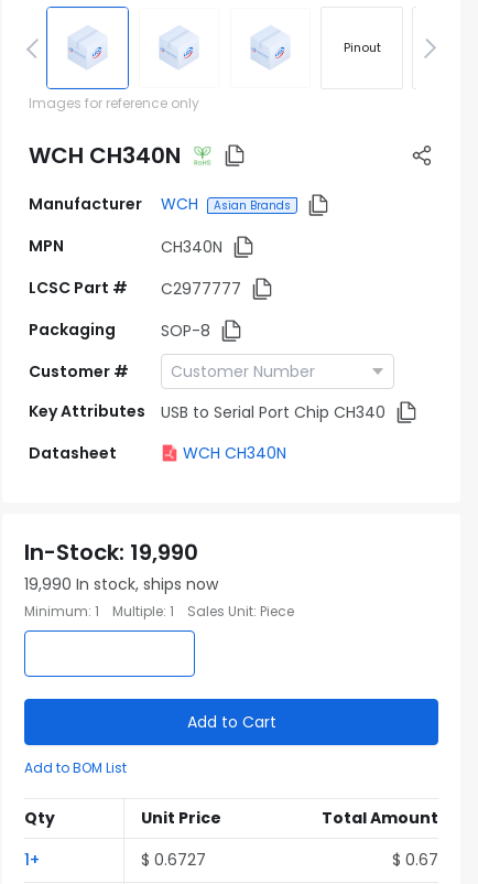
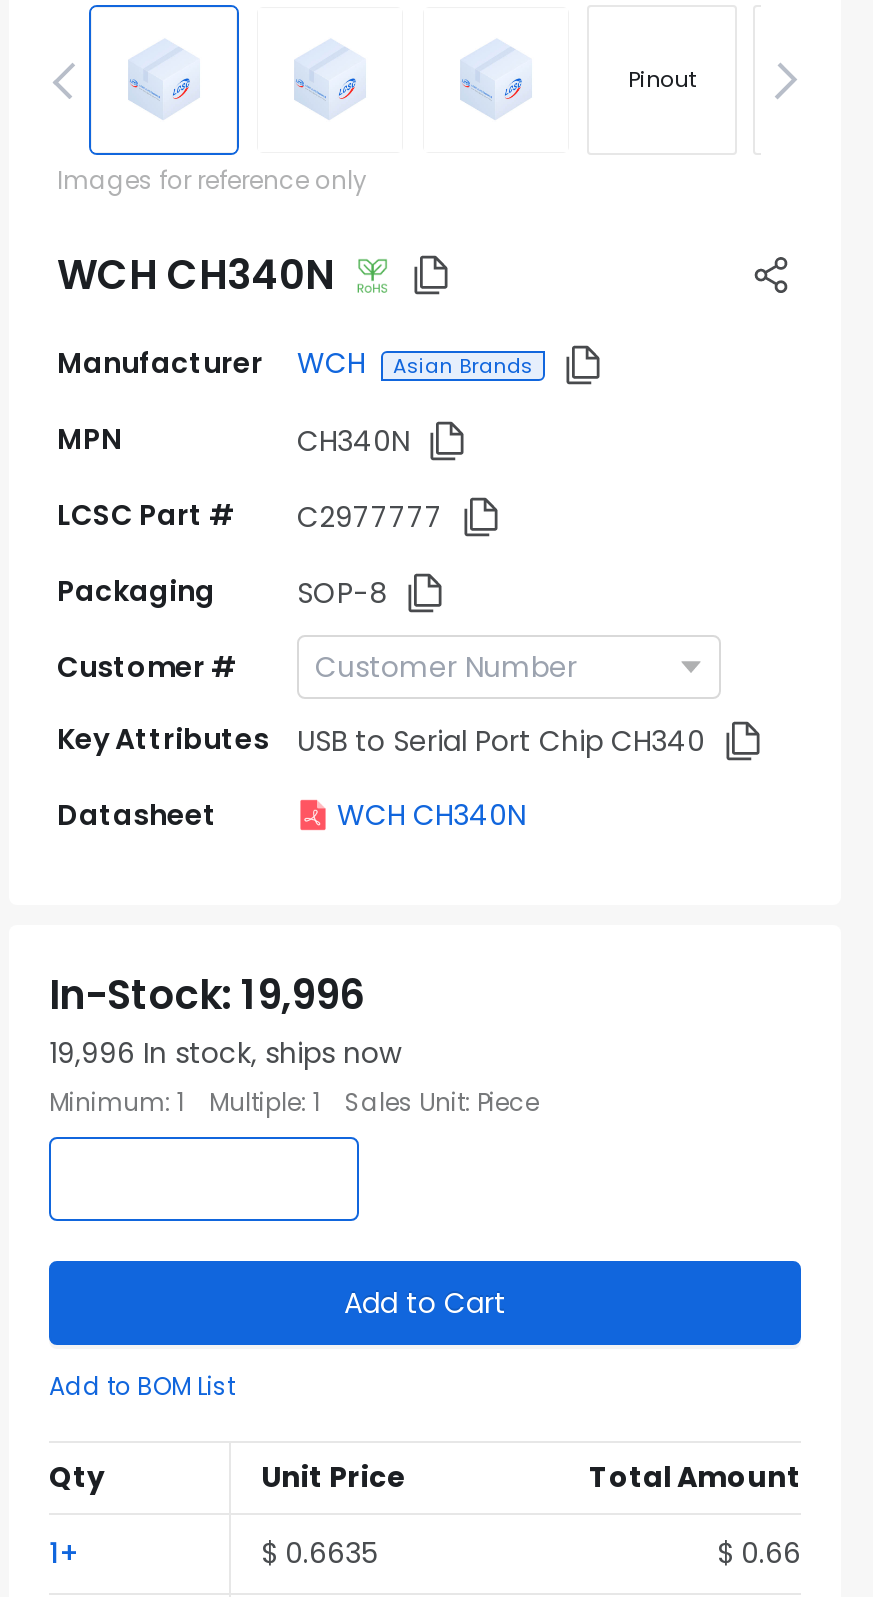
- In-Stock: 19,990
+ In-Stock: 19,996

- 19,990 In stock, ships now
+ 19,996 In stock, ships now

- $ 0.6727
+ $ 0.6635

- $ 0.67
+ $ 0.66
